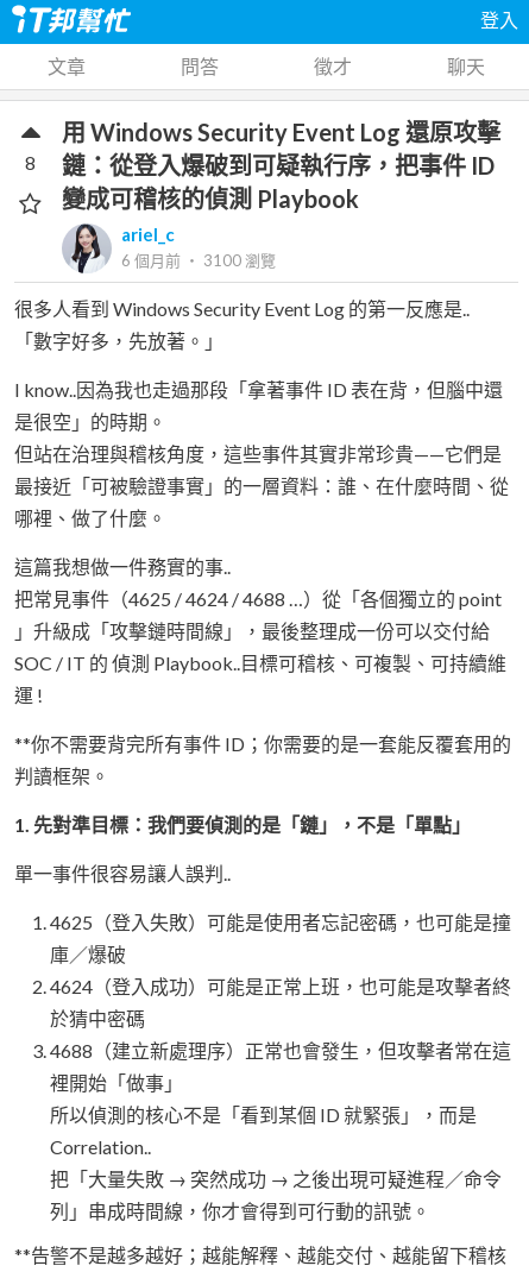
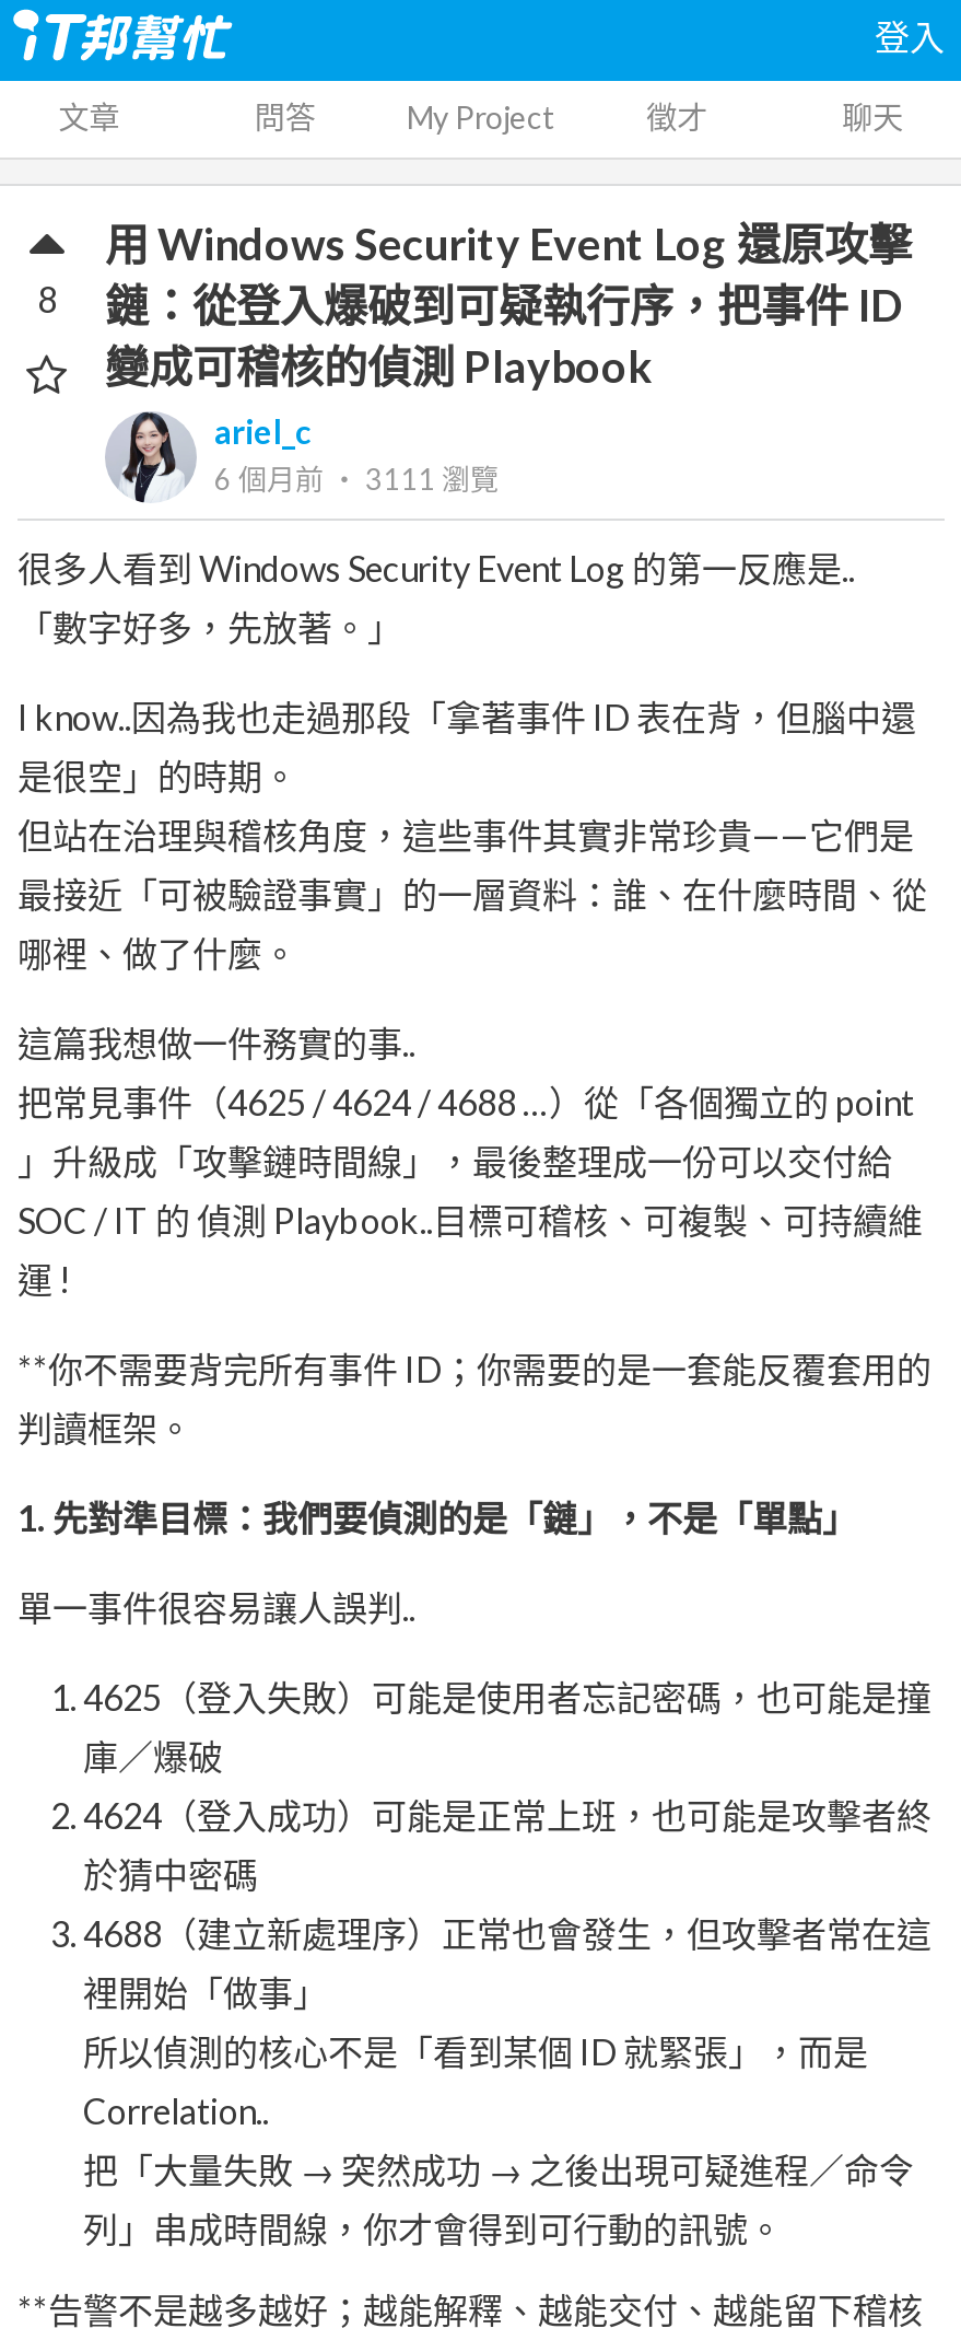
+ My Project

- 6 個月前‧ 3100瀏覽
+ 6 個月前‧ 3111瀏覽
